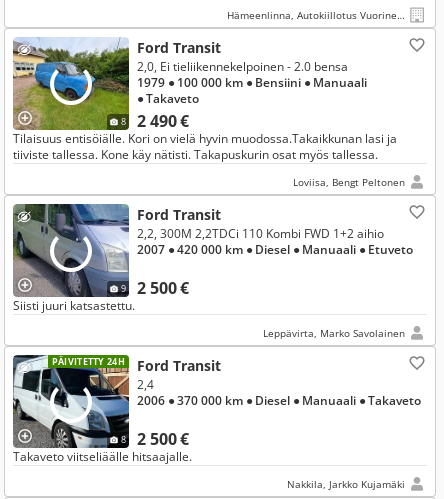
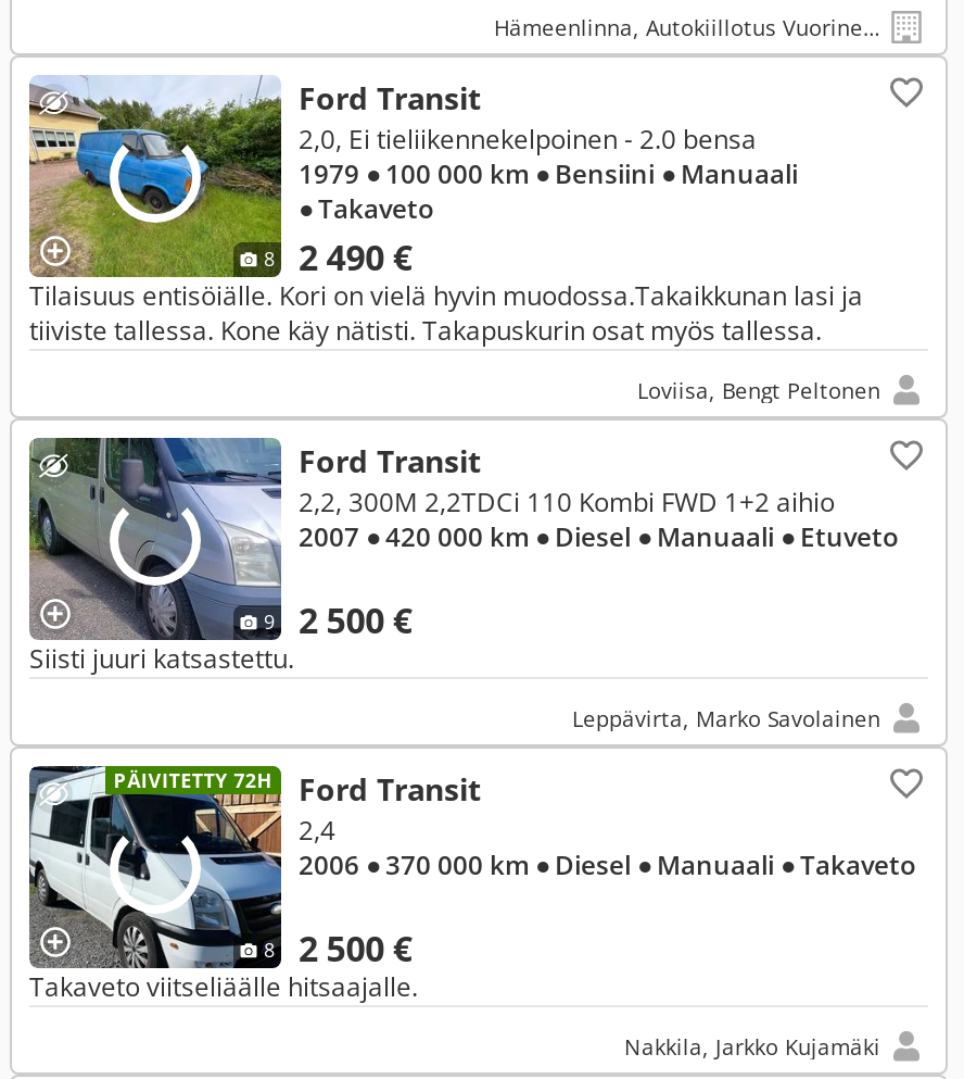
- PÄIVITETTY 24H Ford Transit
+ PÄIVITETTY 72H Ford Transit
